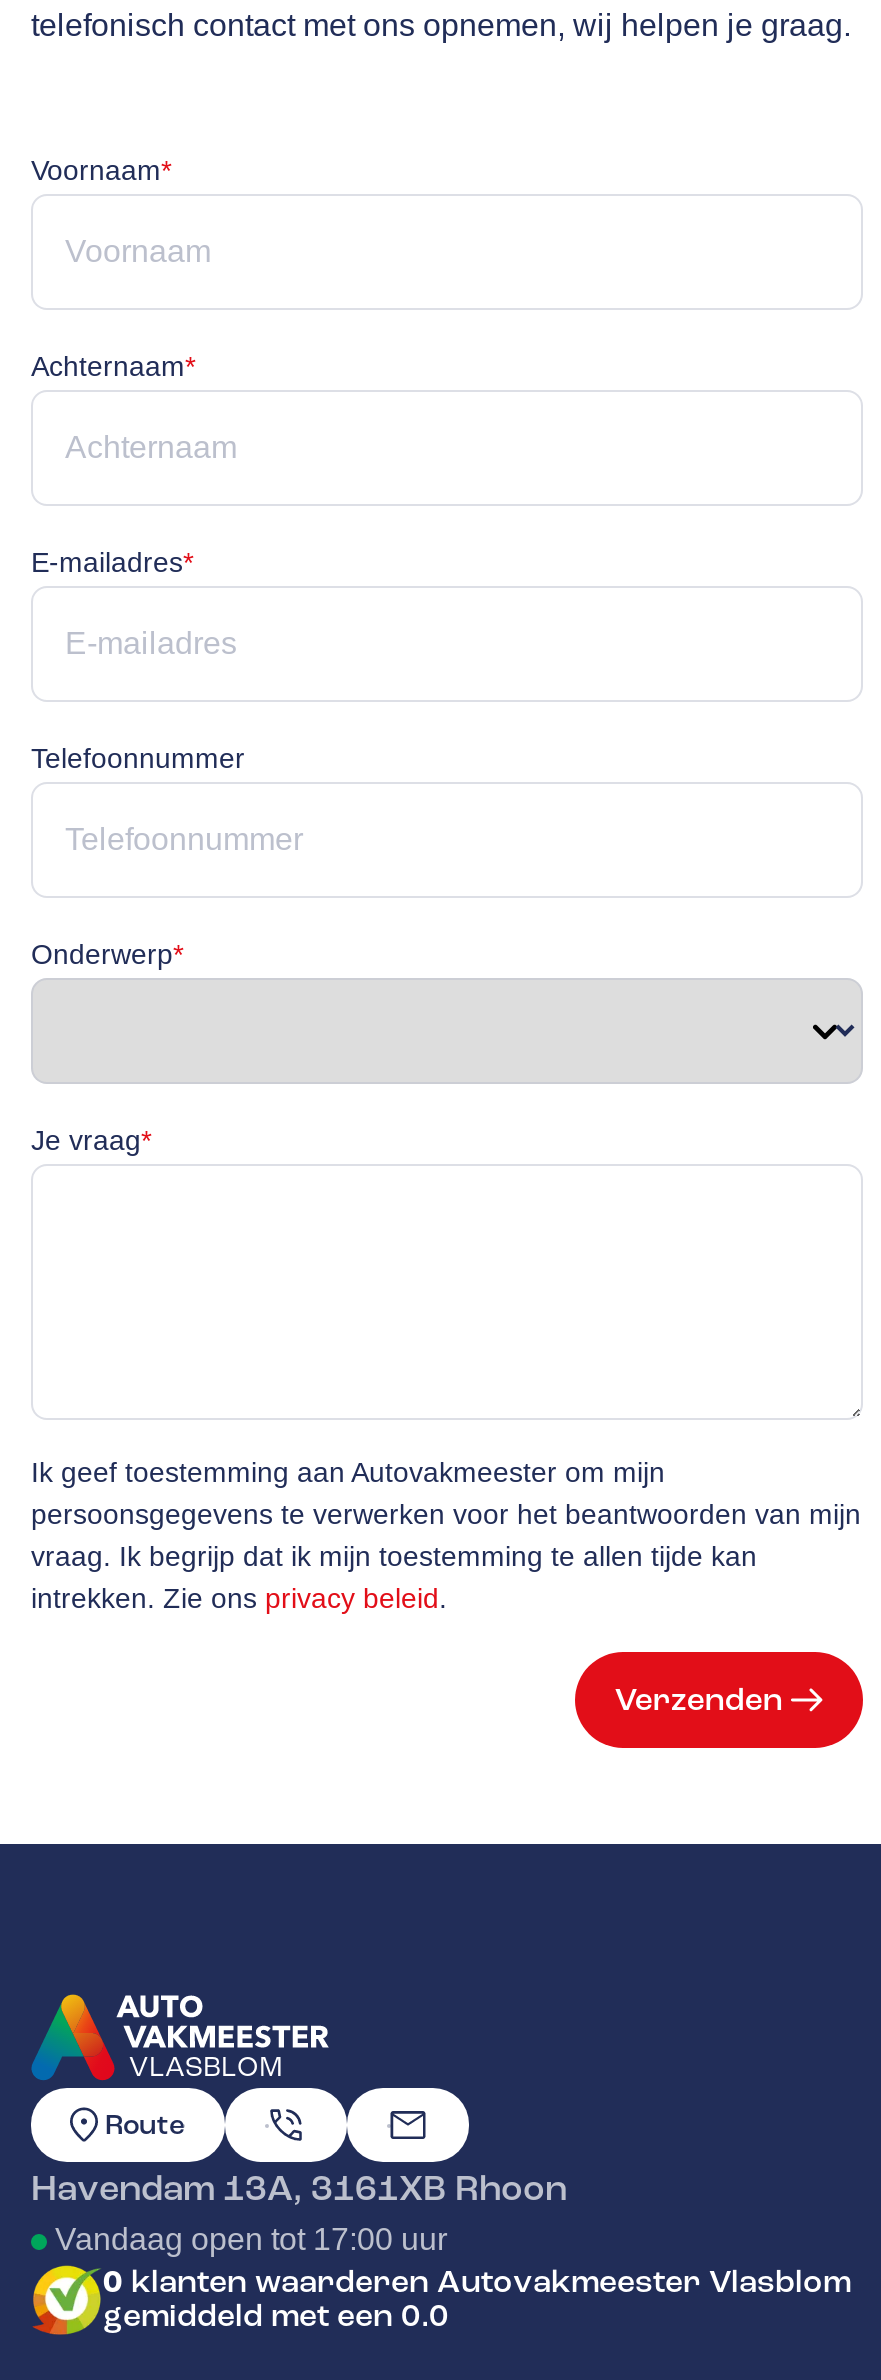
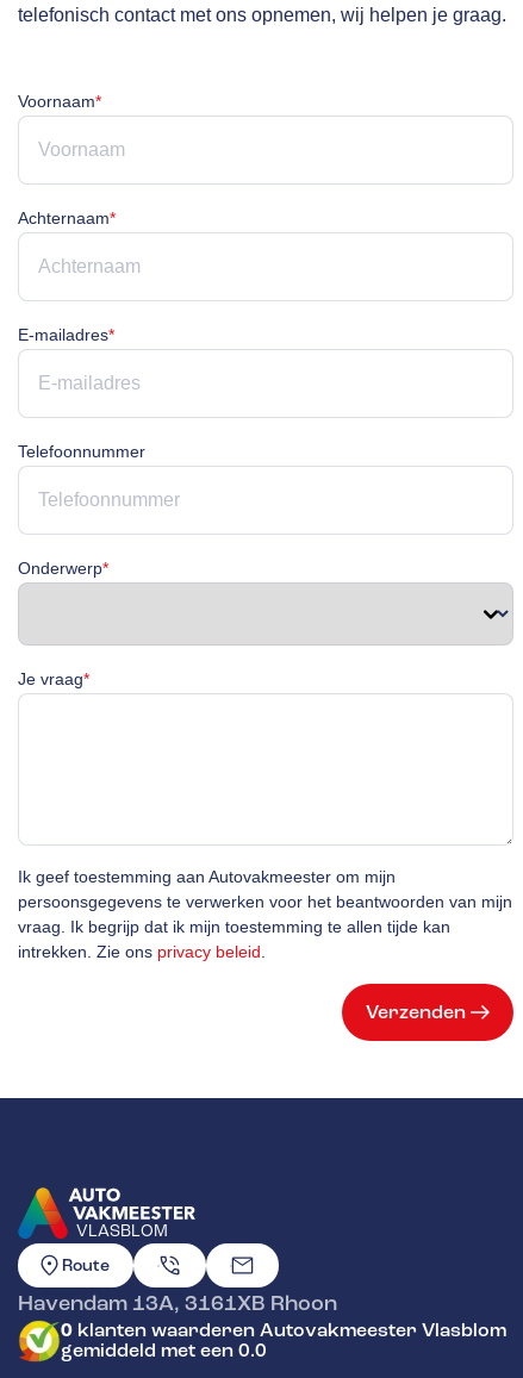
- Vandaag open tot 17:00 uur
